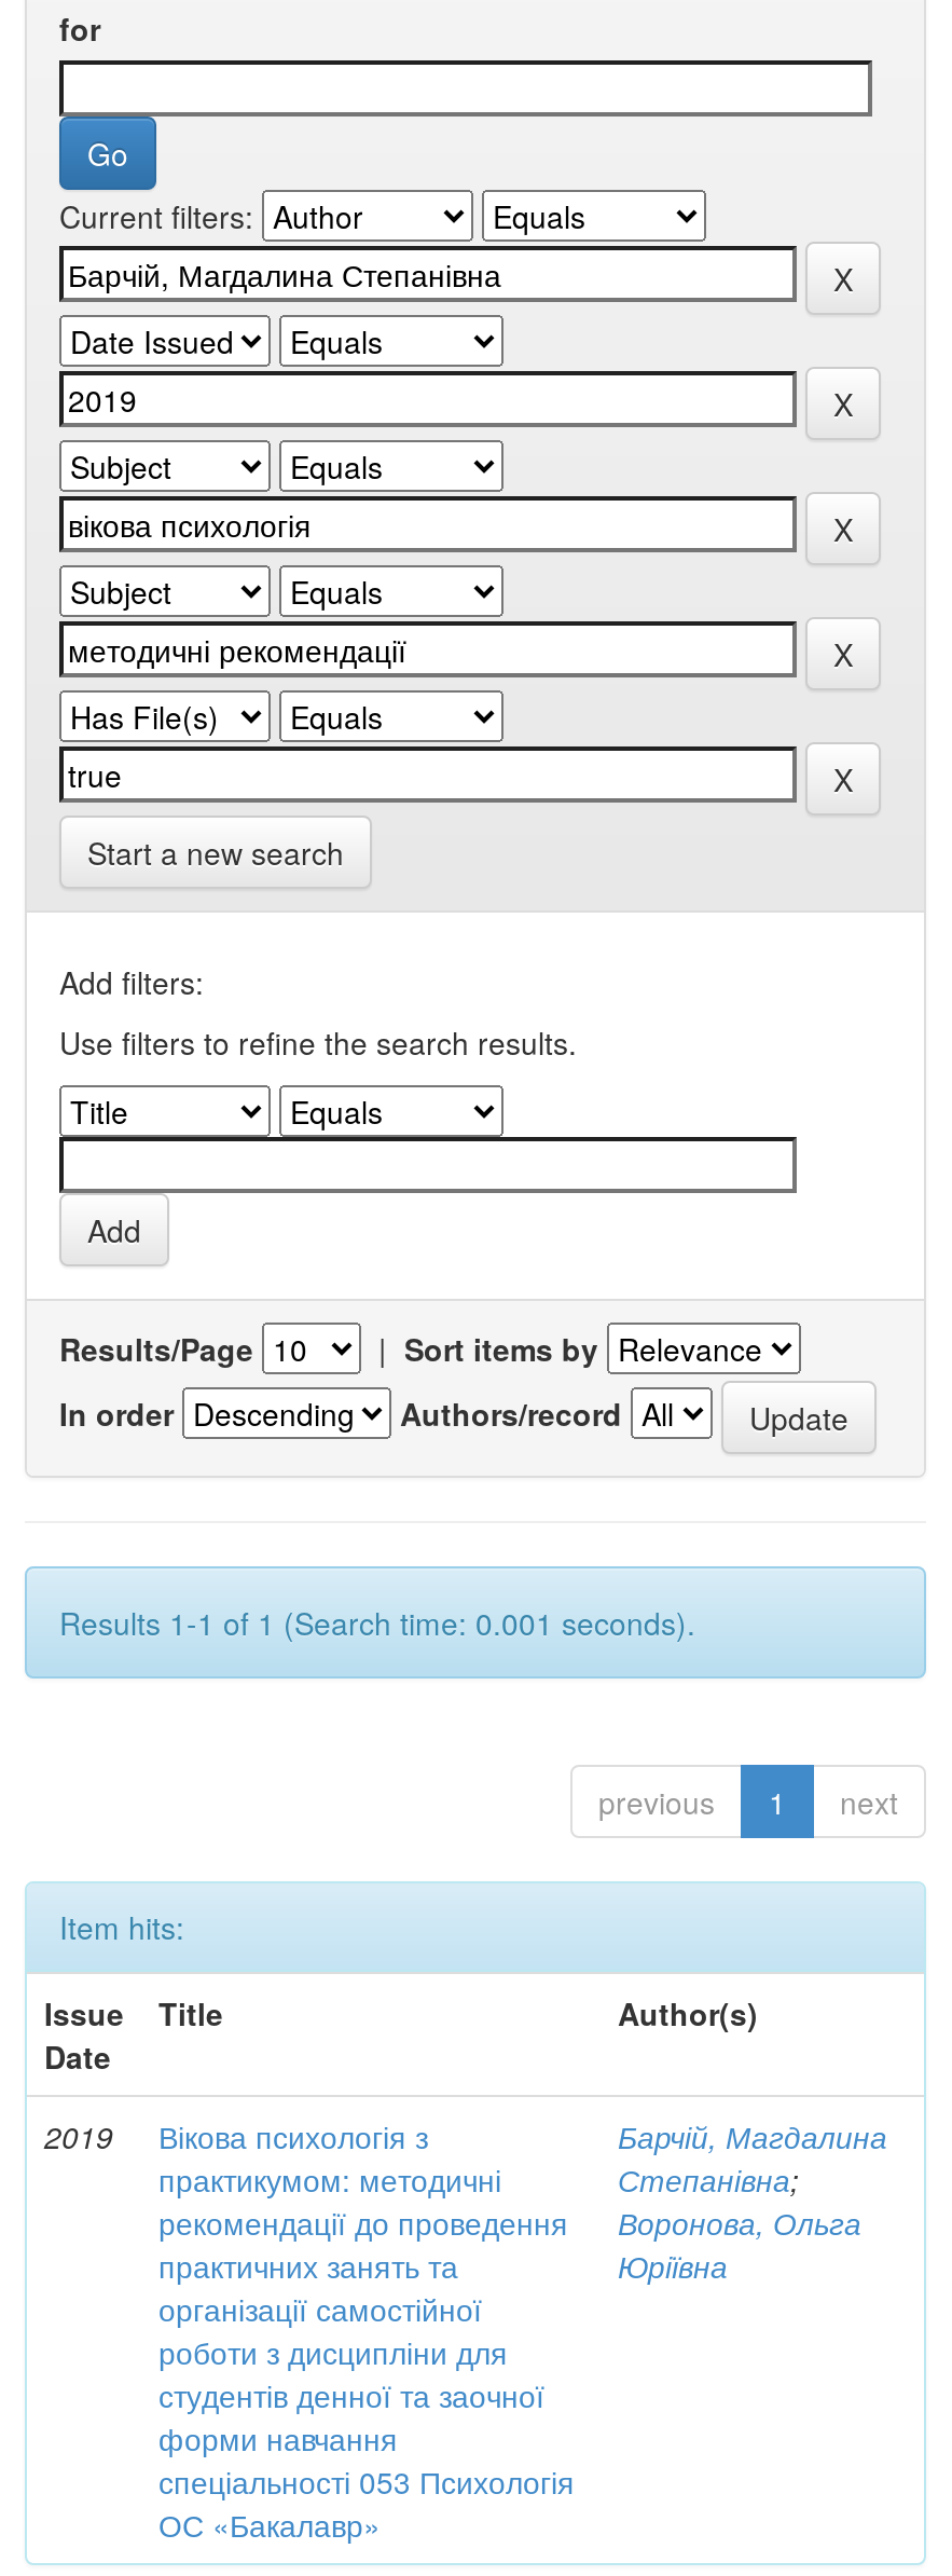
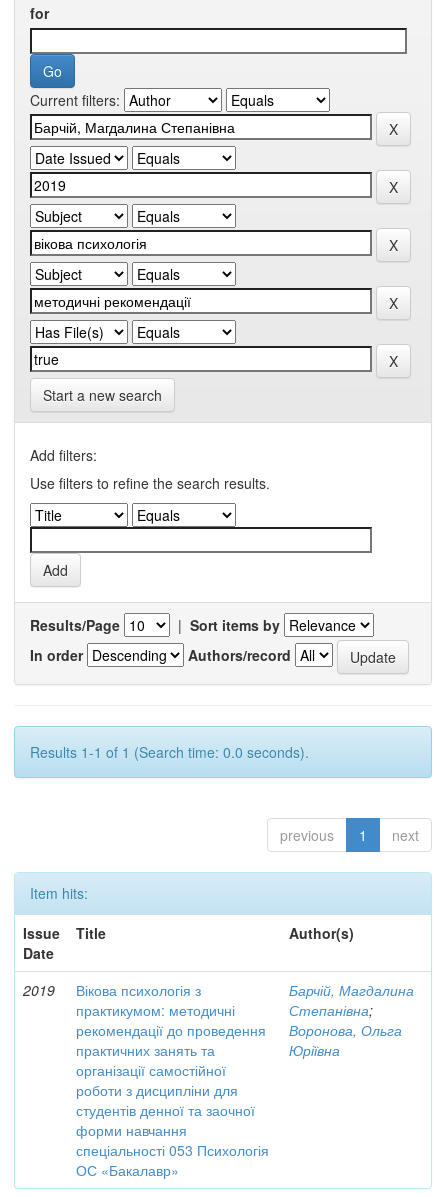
- Results 1-1 of 1 (Search time: 0.001 seconds).
+ Results 1-1 of 1 (Search time: 0.0 seconds).
